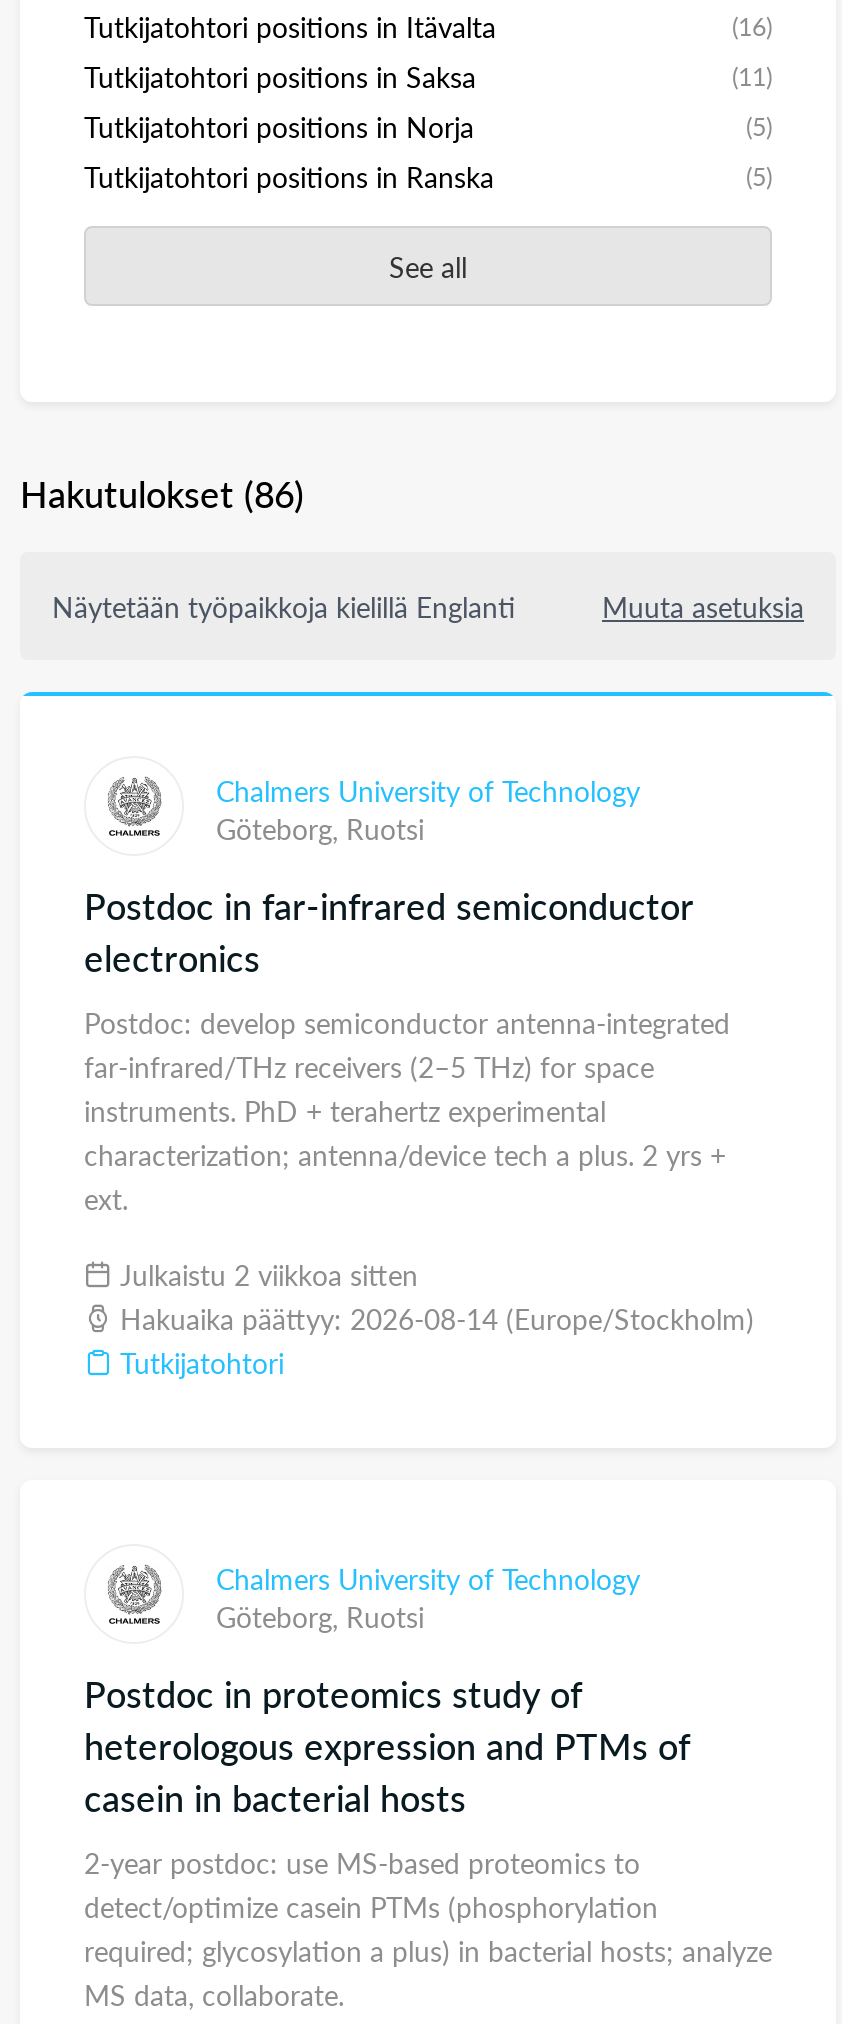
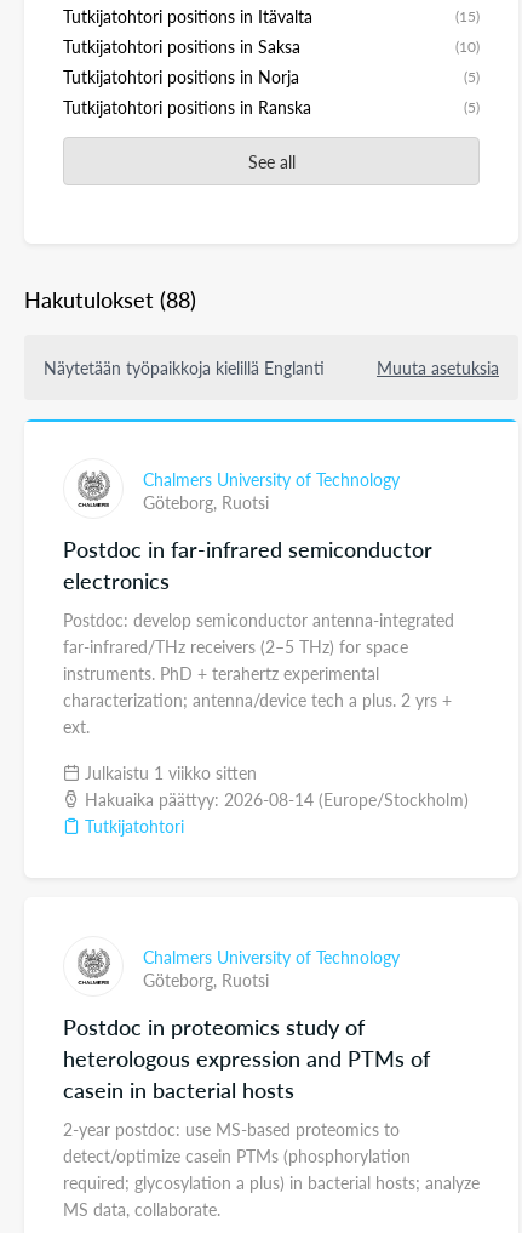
- (16)
+ (15)

- (11)
+ (10)

- Hakutulokset (86)
+ Hakutulokset (88)

- Julkaistu 2 viikkoa sitten
+ Julkaistu 1 viikko sitten
